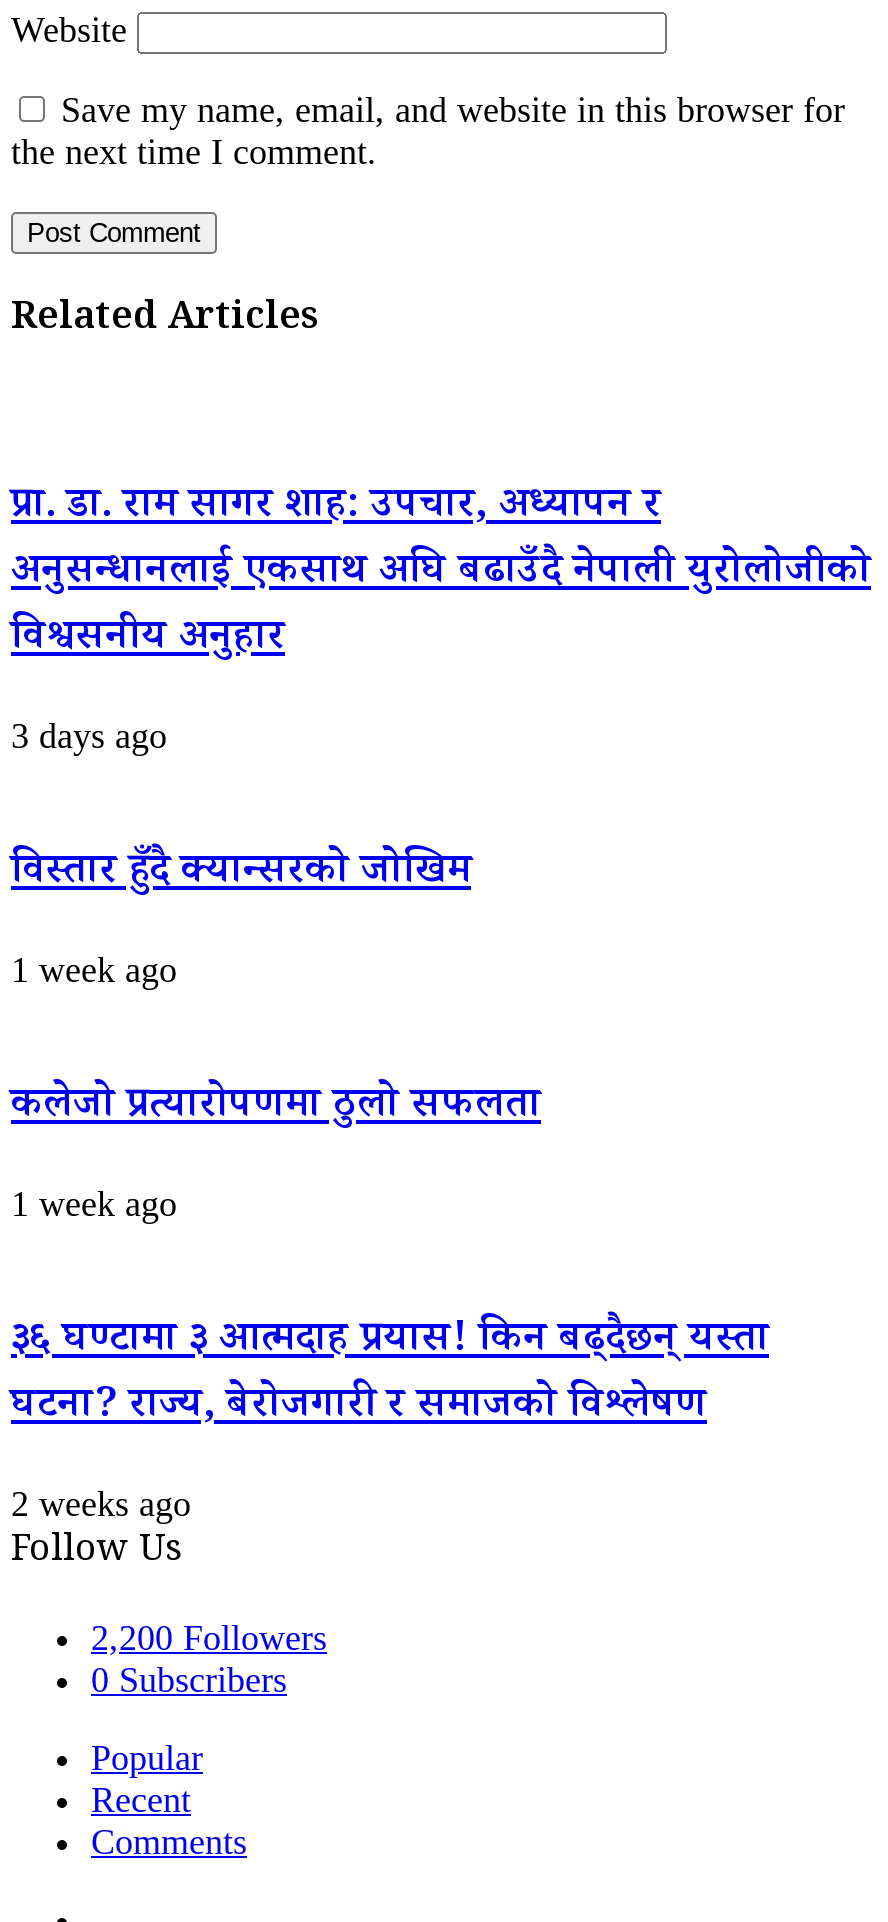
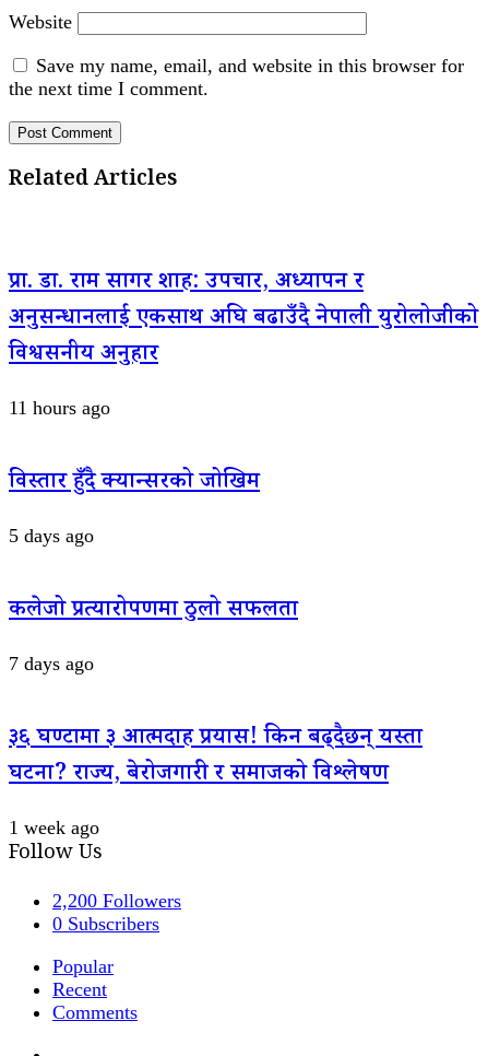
- 3 days ago
+ 11 hours ago

- 1 week ago
+ 5 days ago

- 1 week ago
+ 7 days ago

- 2 weeks ago
+ 1 week ago
